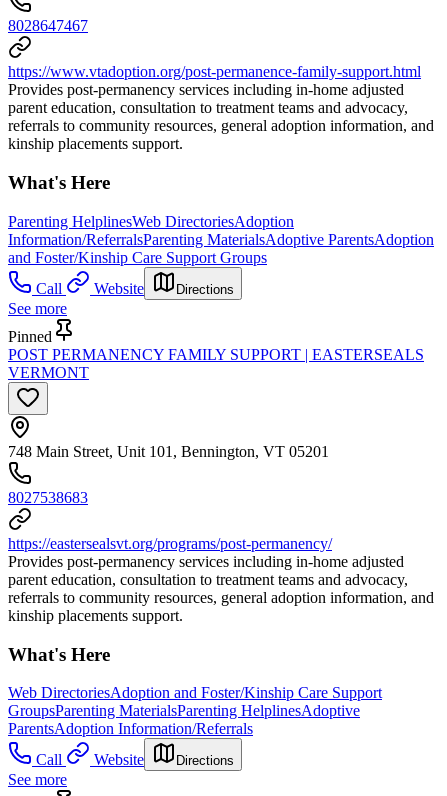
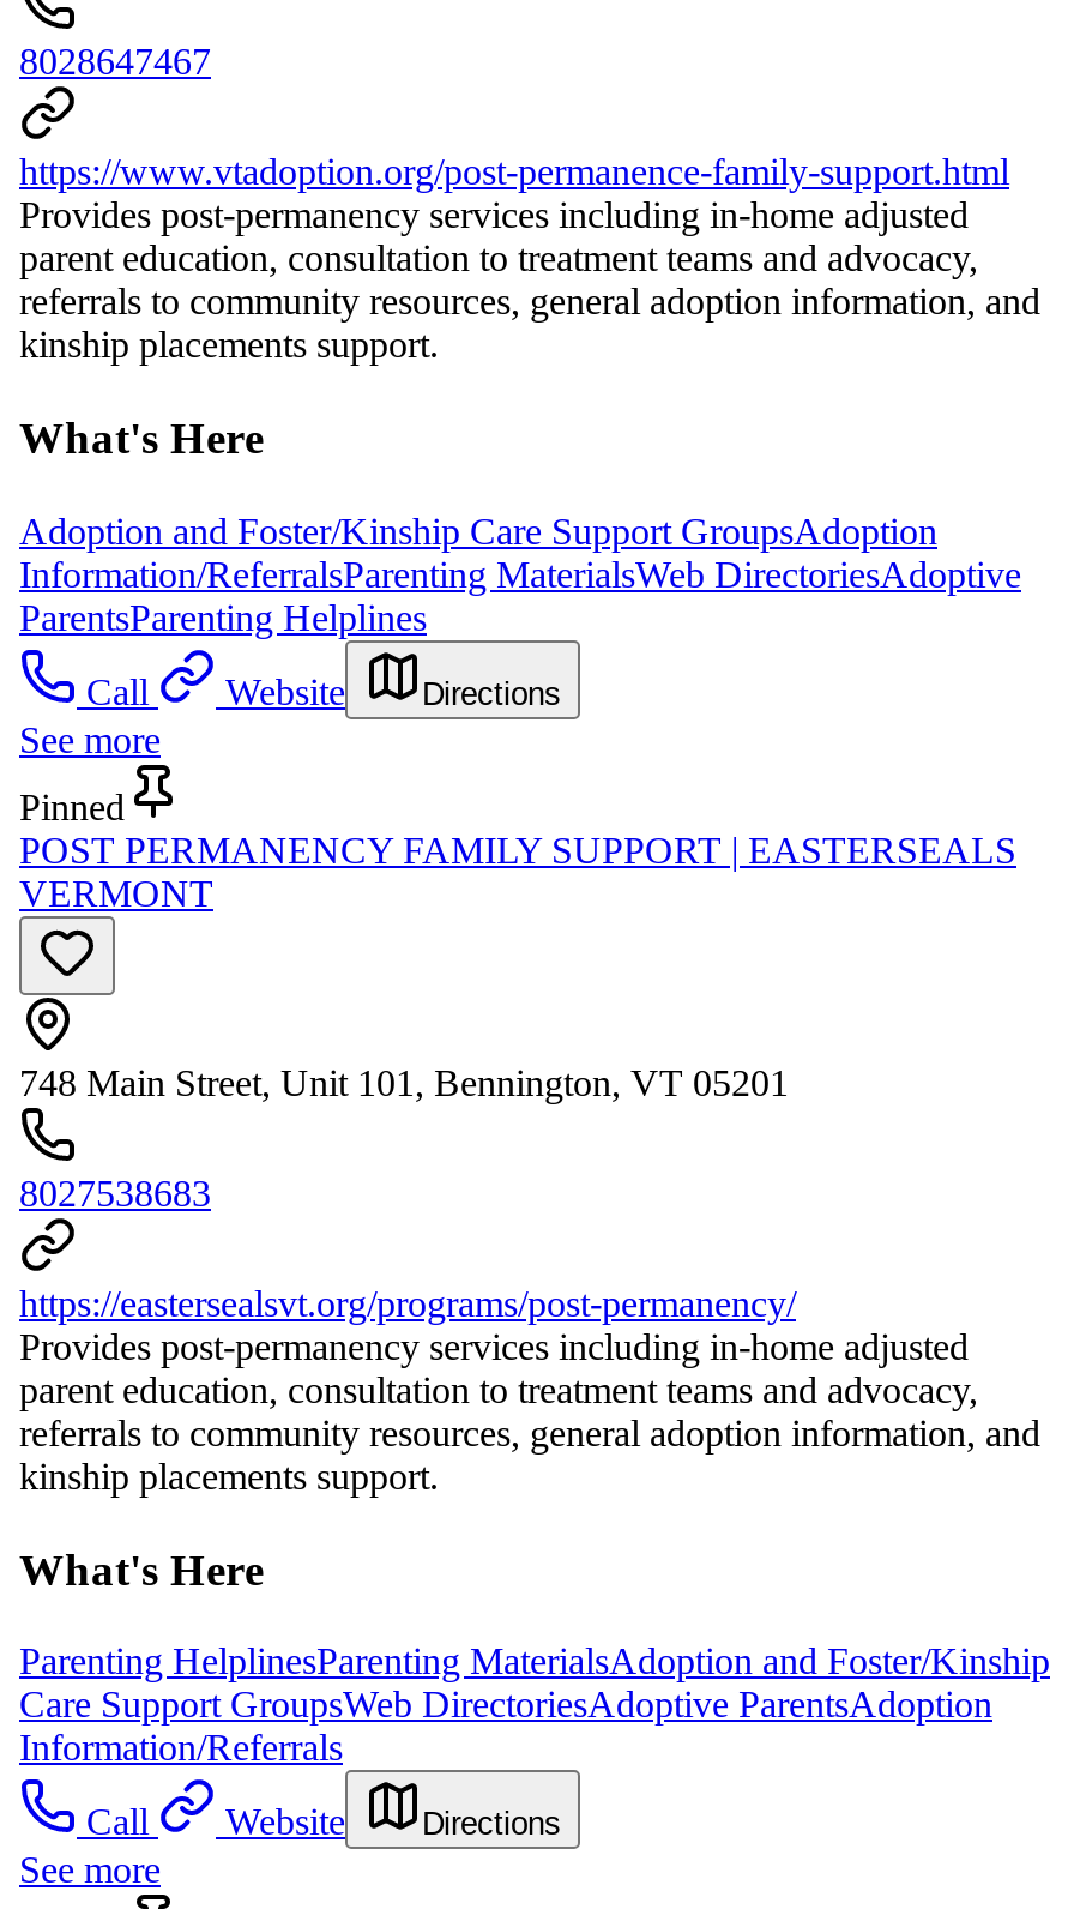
- Parenting HelplinesWeb DirectoriesAdoption
- Information/ReferralsParenting MaterialsAdoptive ParentsAdoption
- and Foster/Kinship Care Support Groups
+ Adoption and Foster/Kinship Care Support GroupsAdoption
+ Information/ReferralsParenting MaterialsWeb DirectoriesAdoptive
+ ParentsParenting Helplines

- Web DirectoriesAdoption and Foster/Kinship Care Support
- GroupsParenting MaterialsParenting HelplinesAdoptive
- ParentsAdoption Information/Referrals
+ Parenting HelplinesParenting MaterialsAdoption and Foster/Kinship
+ Care Support GroupsWeb DirectoriesAdoptive ParentsAdoption
+ Information/Referrals
